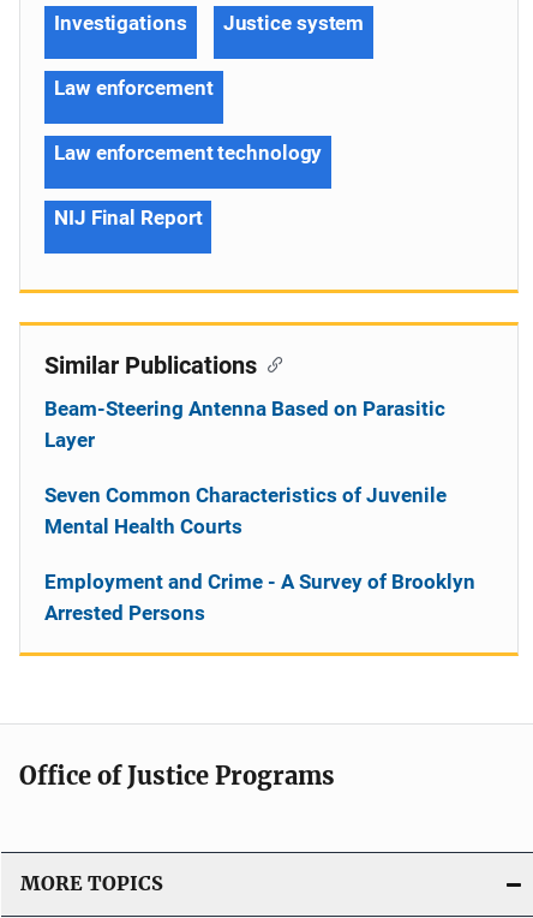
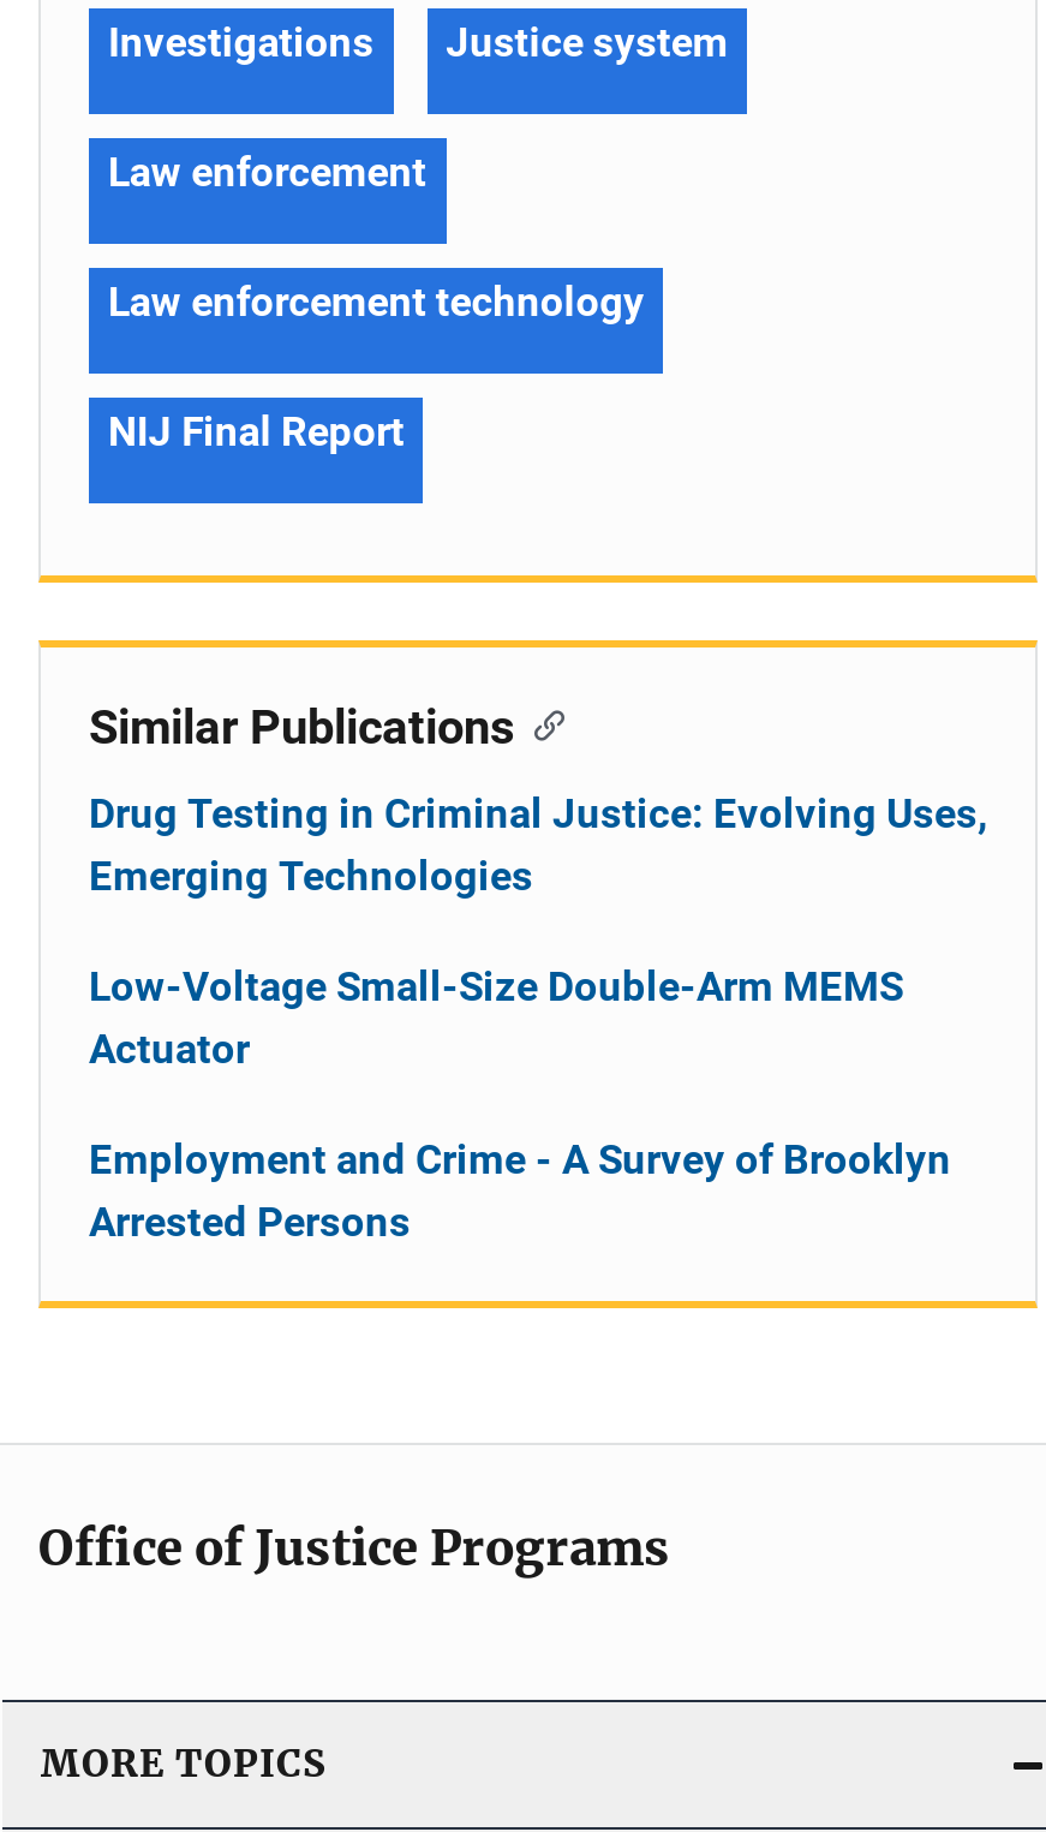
- Beam-Steering Antenna Based on Parasitic
- Layer
+ Drug Testing in Criminal Justice: Evolving Uses,
+ Emerging Technologies

- Seven Common Characteristics of Juvenile
- Mental Health Courts
+ Low-Voltage Small-Size Double-Arm MEMS
+ Actuator
